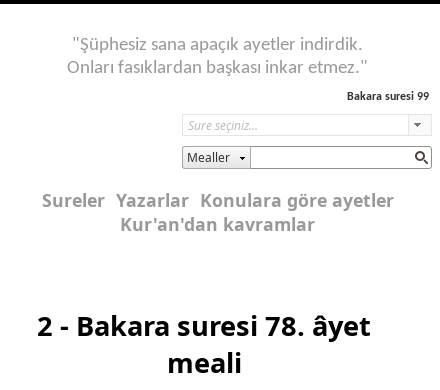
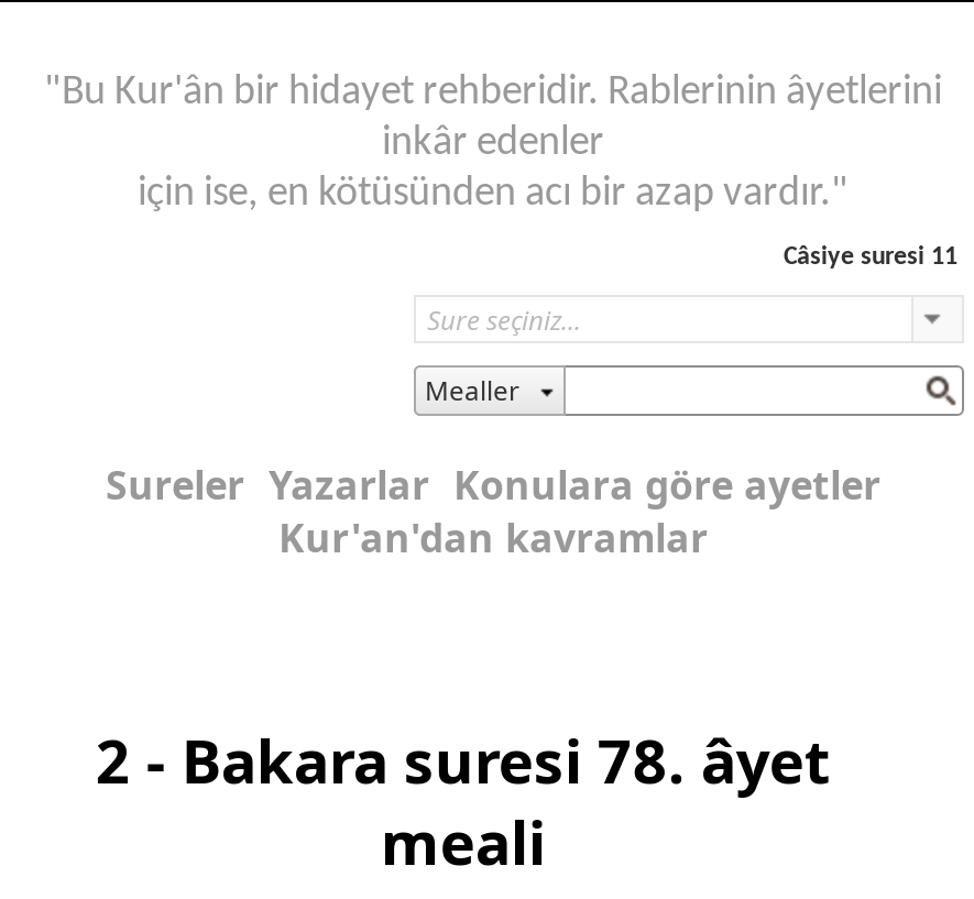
- "Şüphesiz sana apaçık ayetler indirdik.
- Onları fasıklardan başkası inkar etmez."
+ "Bu Kur'ân bir hidayet rehberidir. Rablerinin âyetlerini
+ inkâr edenler
+ için ise, en kötüsünden acı bir azap vardır."

- Bakara suresi 99
+ Câsiye suresi 11
